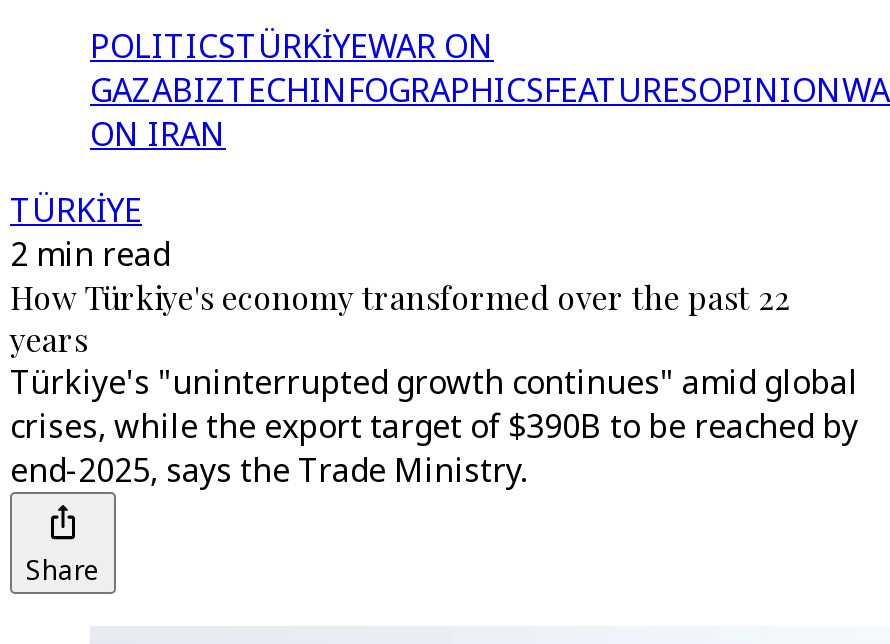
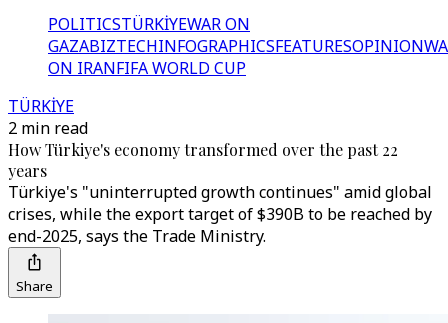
- ON IRAN
+ ON IRAN FIFA WORLD CUP
